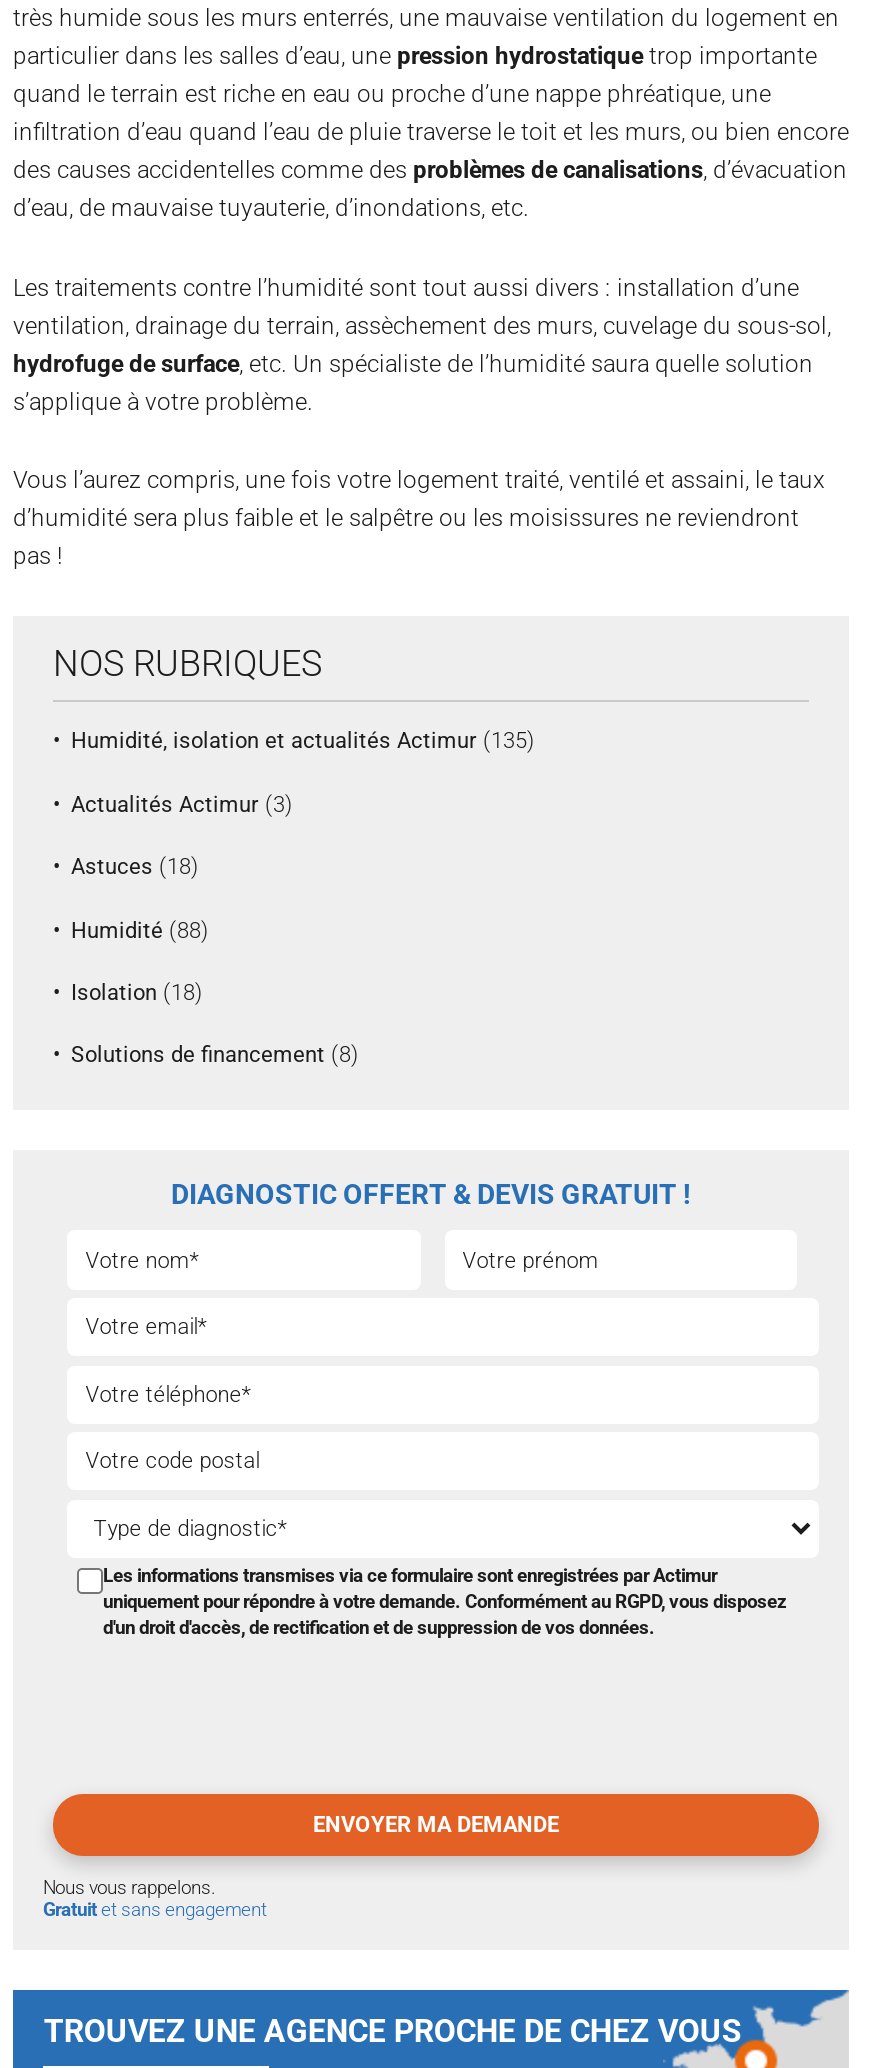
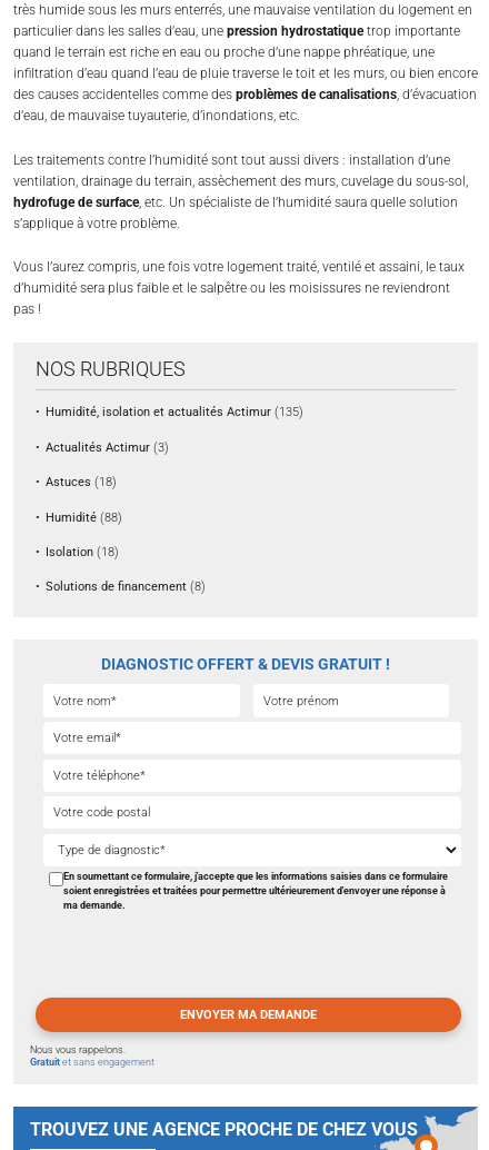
- Les informations transmises via ce formulaire sont enregistrées par Actimur
- uniquement pour répondre à votre demande. Conformément au RGPD, vous disposez
- d'un droit d'accès, de rectification et de suppression de vos données.
+ En soumettant ce formulaire, j'accepte que les informations saisies dans ce formulaire
+ soient enregistrées et traitées pour permettre ultérieurement d'envoyer une réponse à
+ ma demande.
